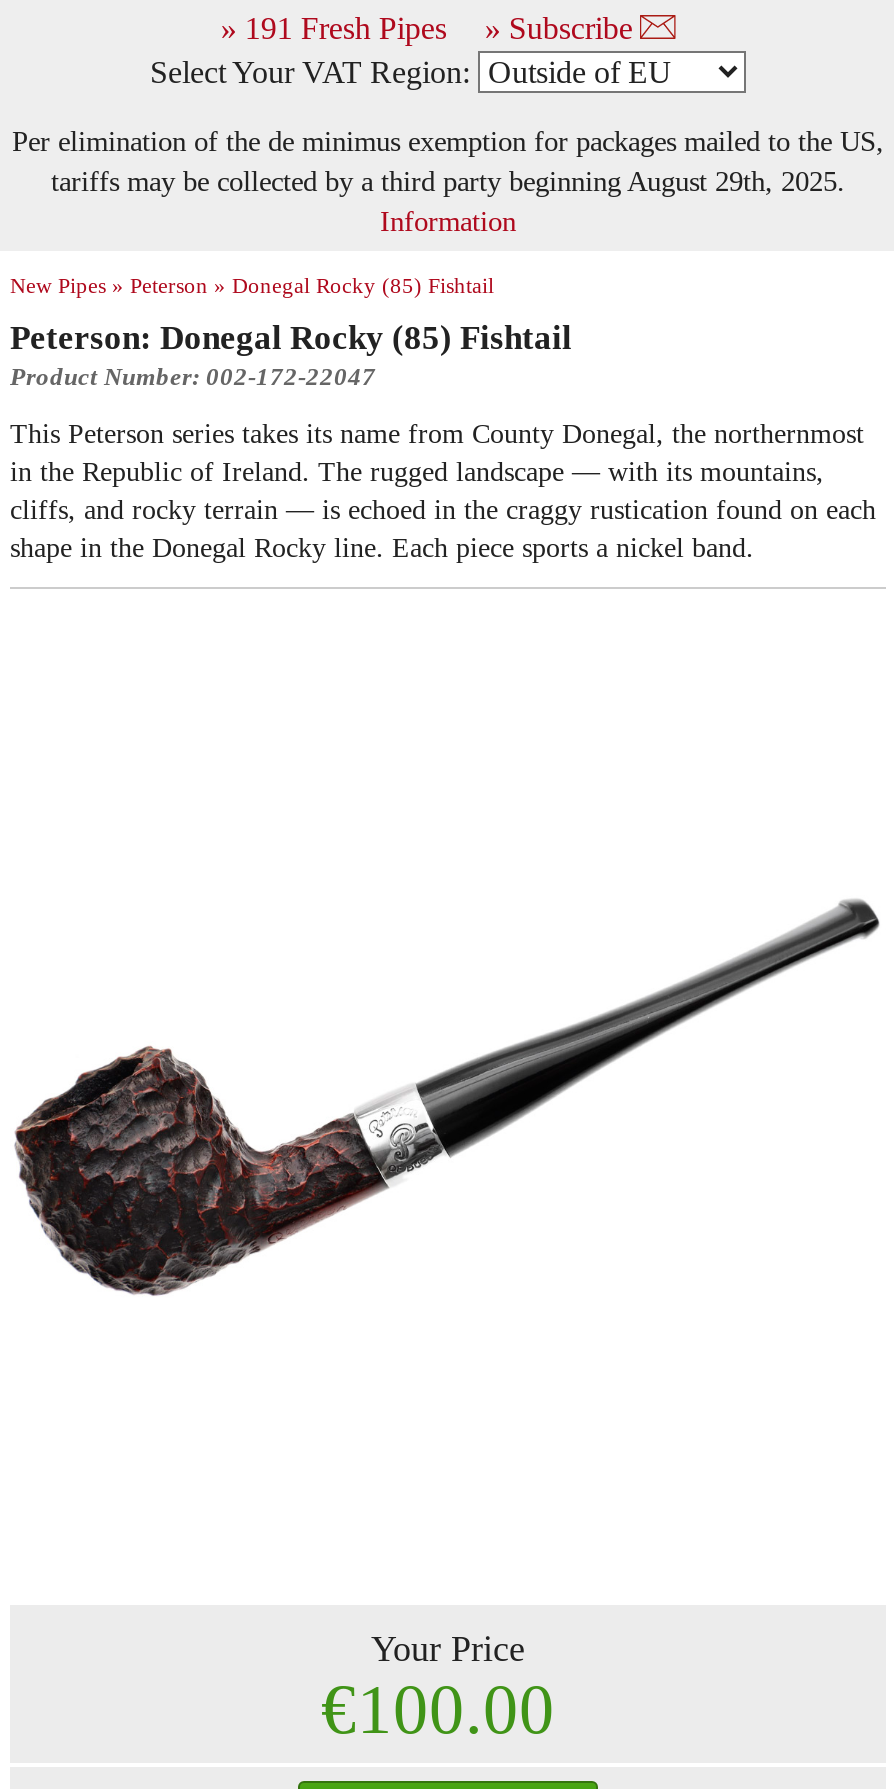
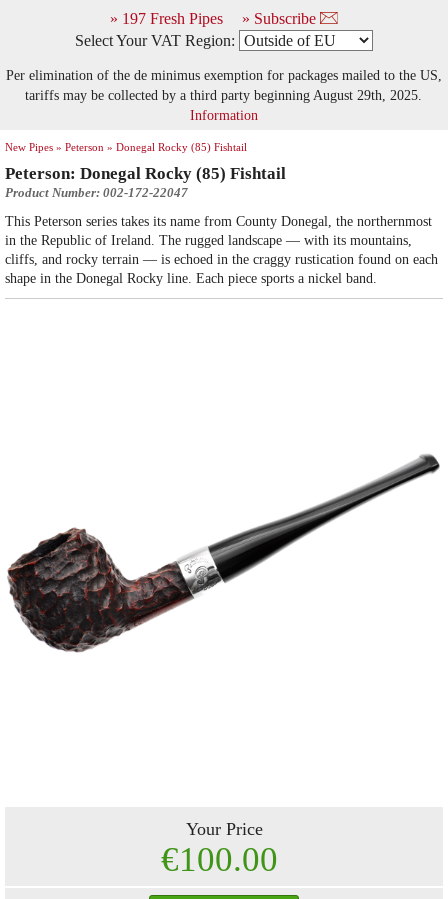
- » 191 Fresh Pipes » Subscribe
+ » 197 Fresh Pipes » Subscribe
